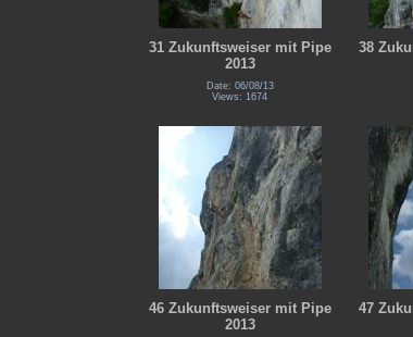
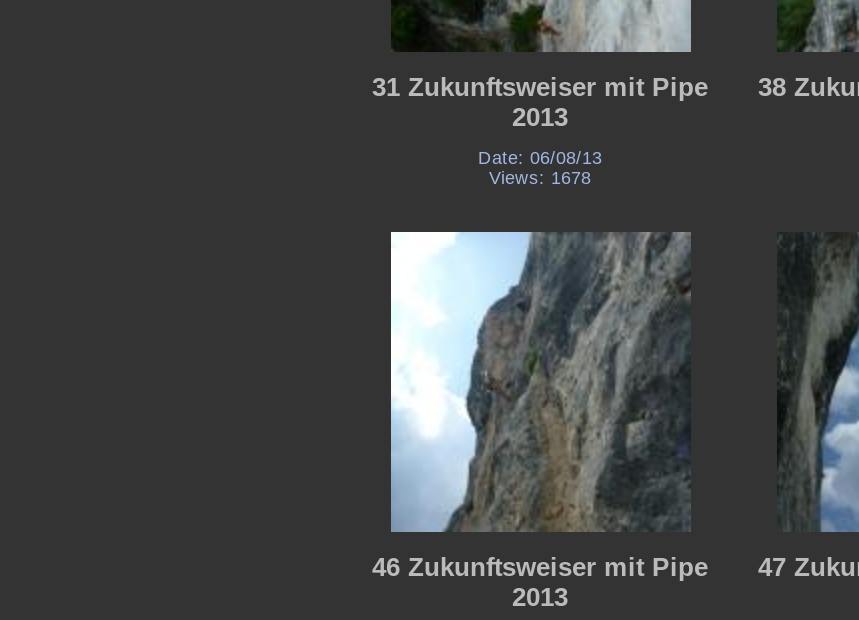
- Views: 1674
+ Views: 1678
